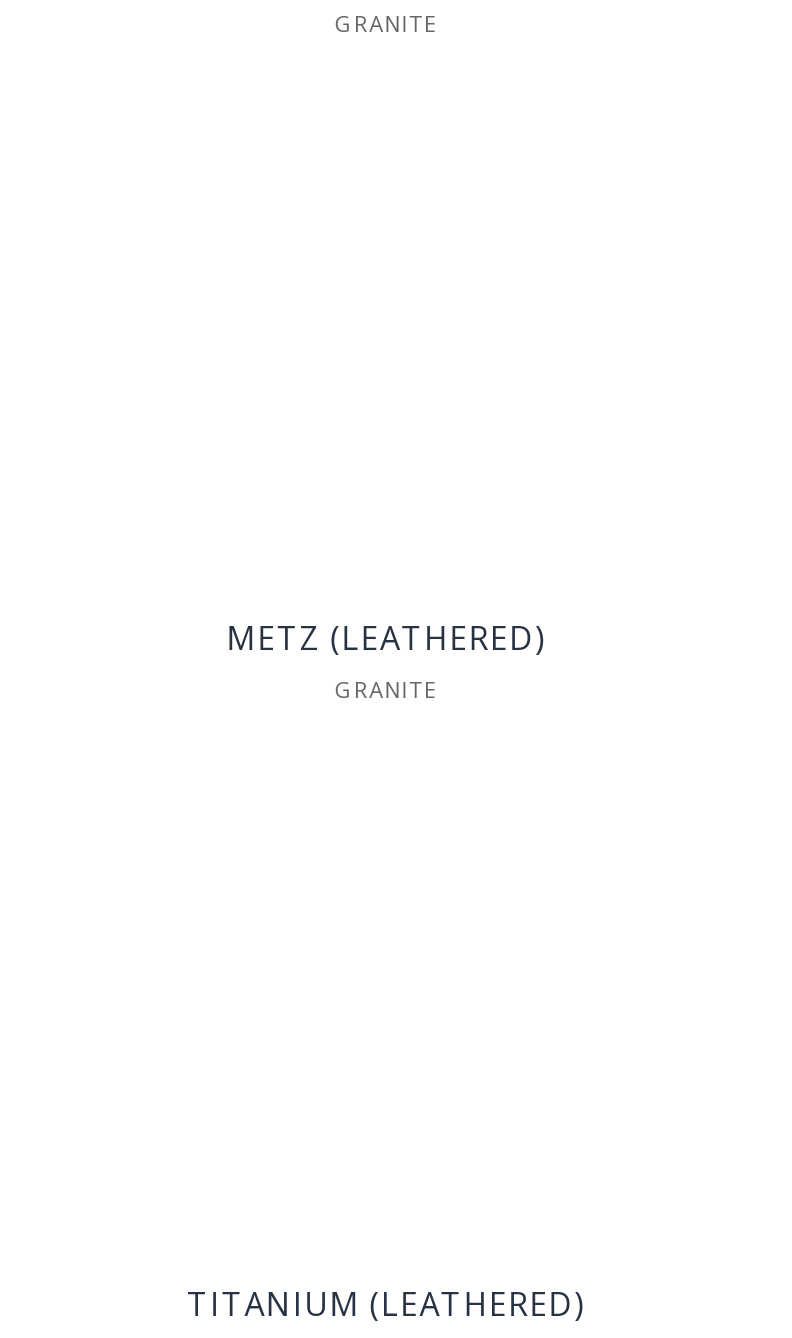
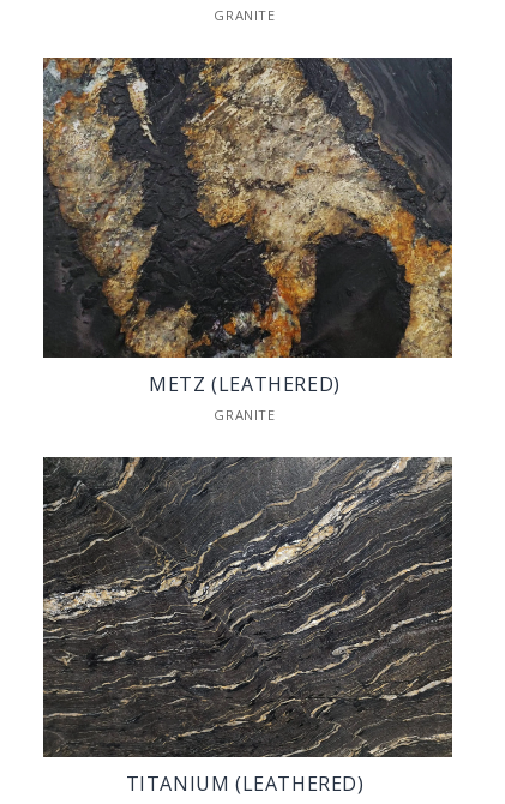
+ [image]

+ [image]
